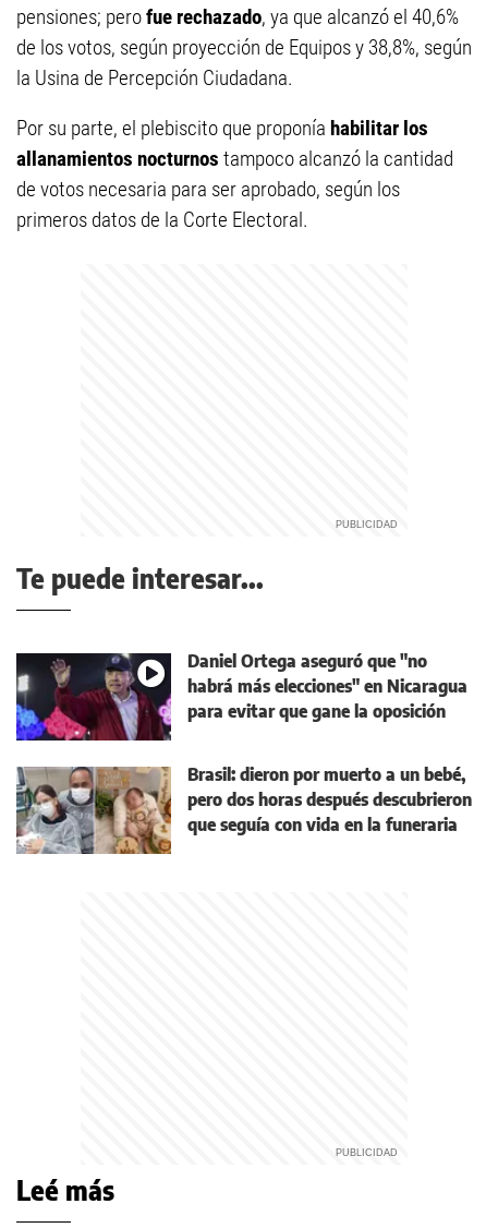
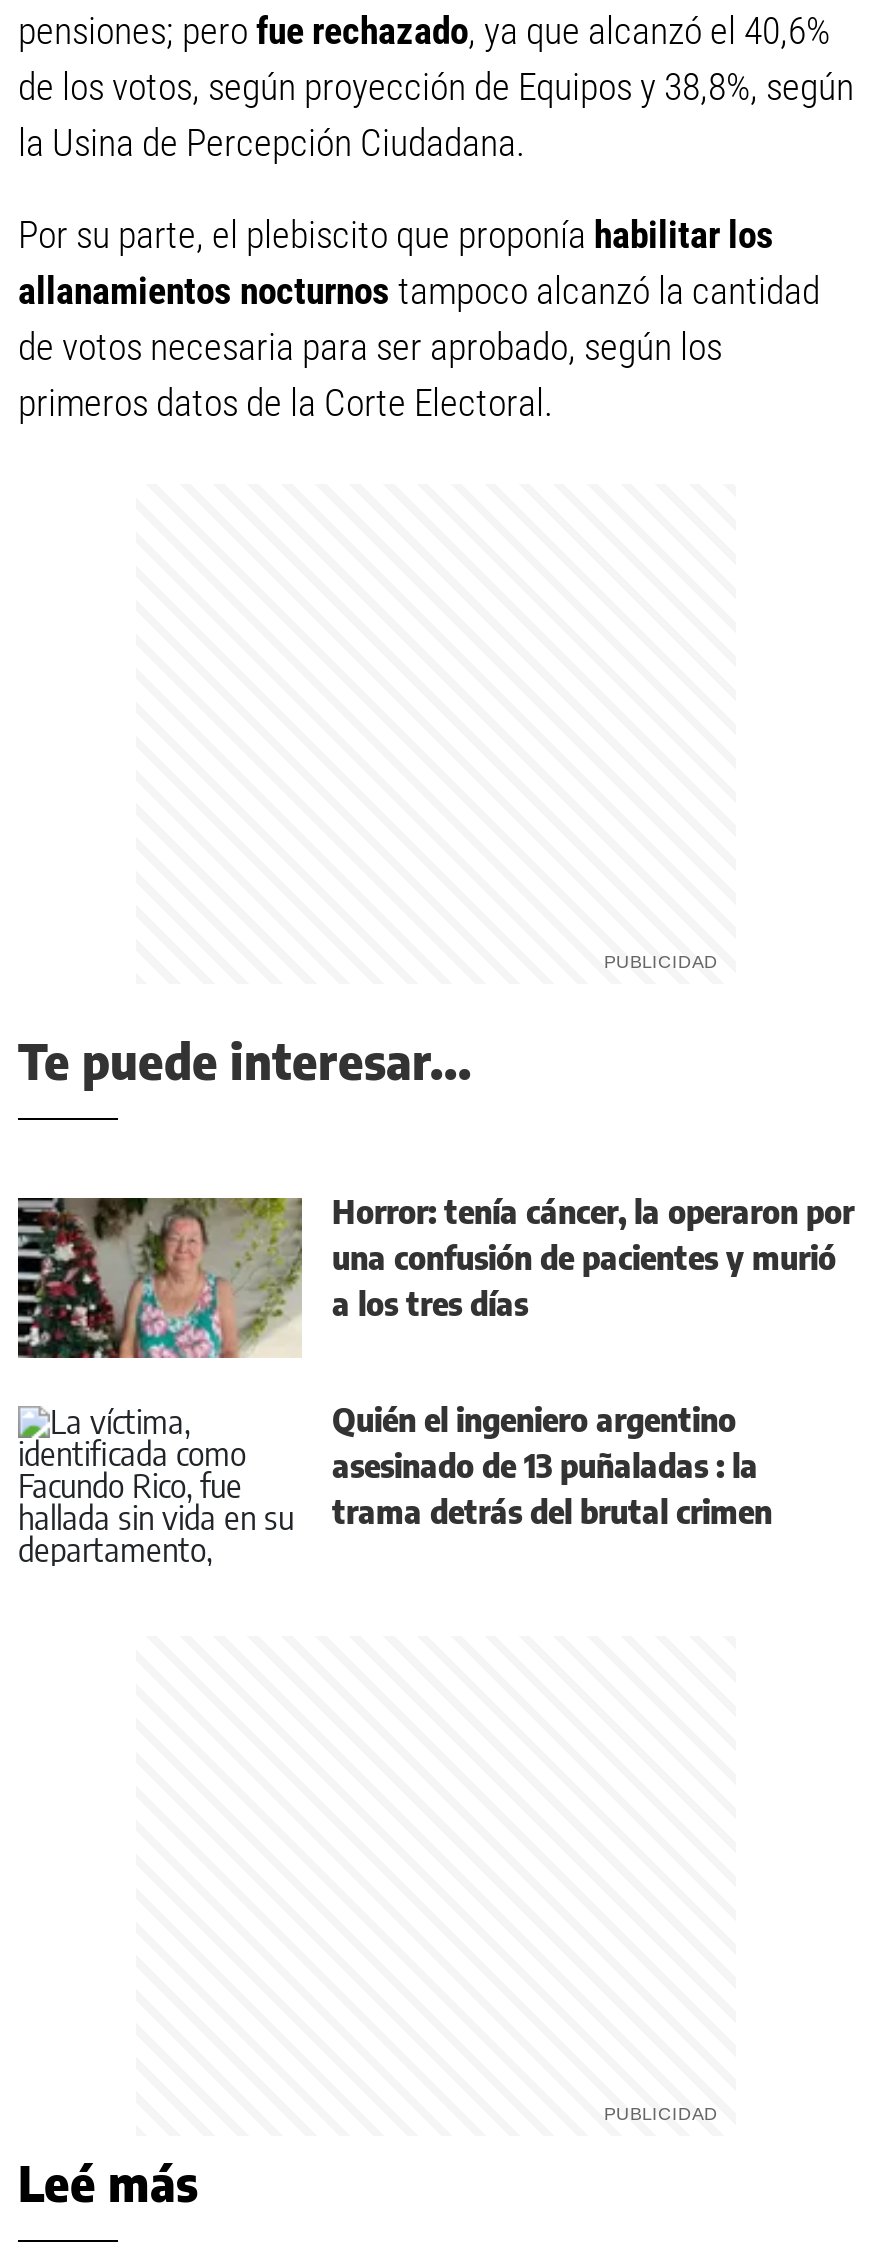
- [image]
- Daniel Ortega aseguró que "no
- habrá más elecciones" en Nicaragua
- para evitar que gane la oposición
+ [image]
+ Horror: tenía cáncer, la operaron por
+ una confusión de pacientes y murió
+ a los tres días

- [image]
- Brasil: dieron por muerto a un bebé,
- pero dos horas después descubrieron
- que seguía con vida en la funeraria
+ [image]
+ Quién el ingeniero argentino
+ asesinado de 13 puñaladas : la
+ trama detrás del brutal crimen
